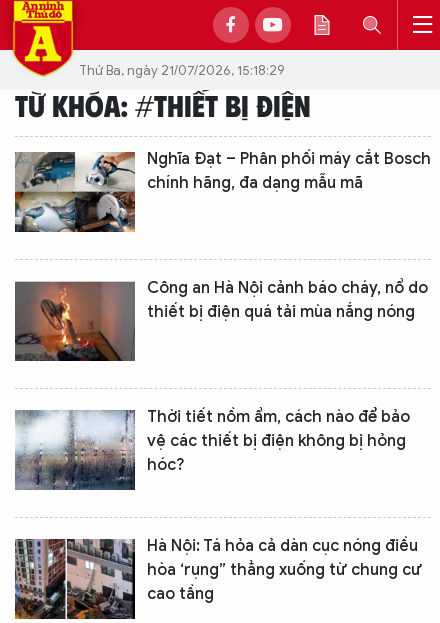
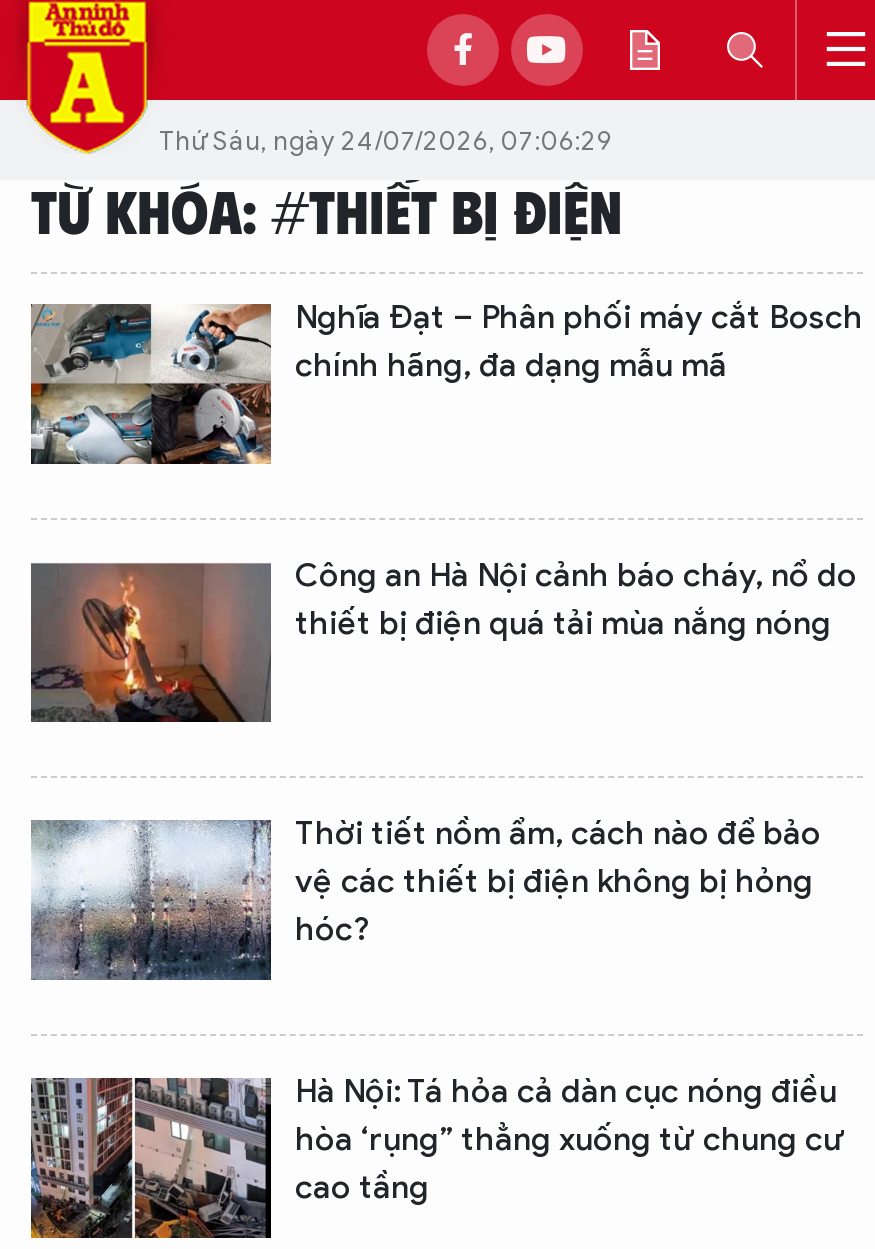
- Thứ Ba, ngày 21/07/2026, 15:18:29
+ Thứ Sáu, ngày 24/07/2026, 07:06:29
